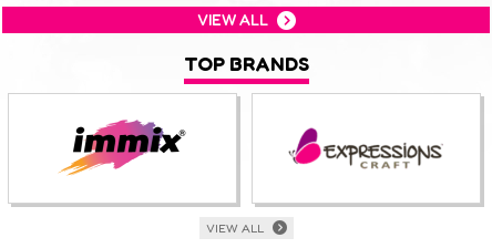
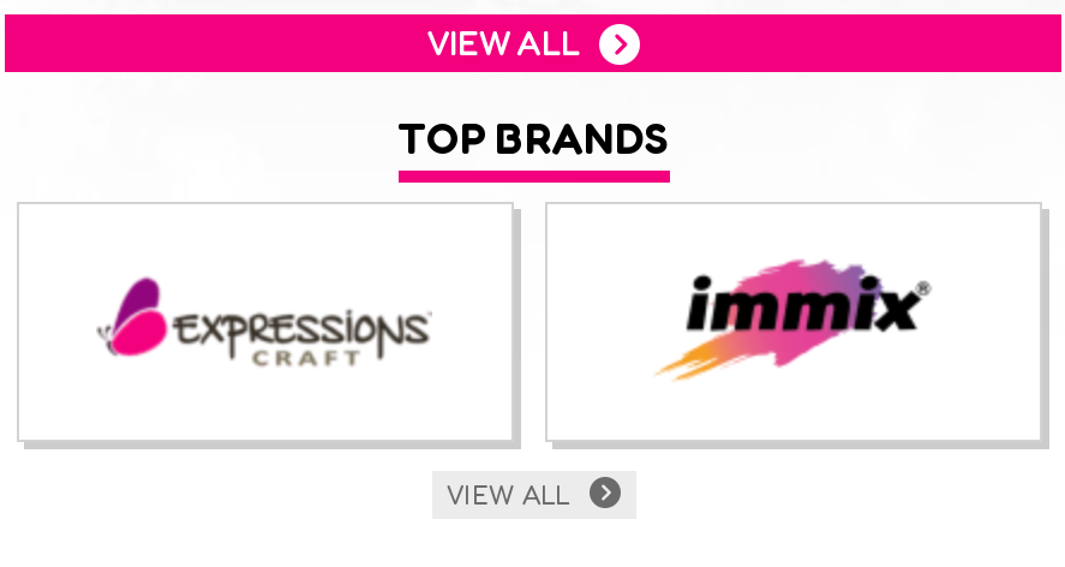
- [image]
+ [image]

- [image]
+ [image]
